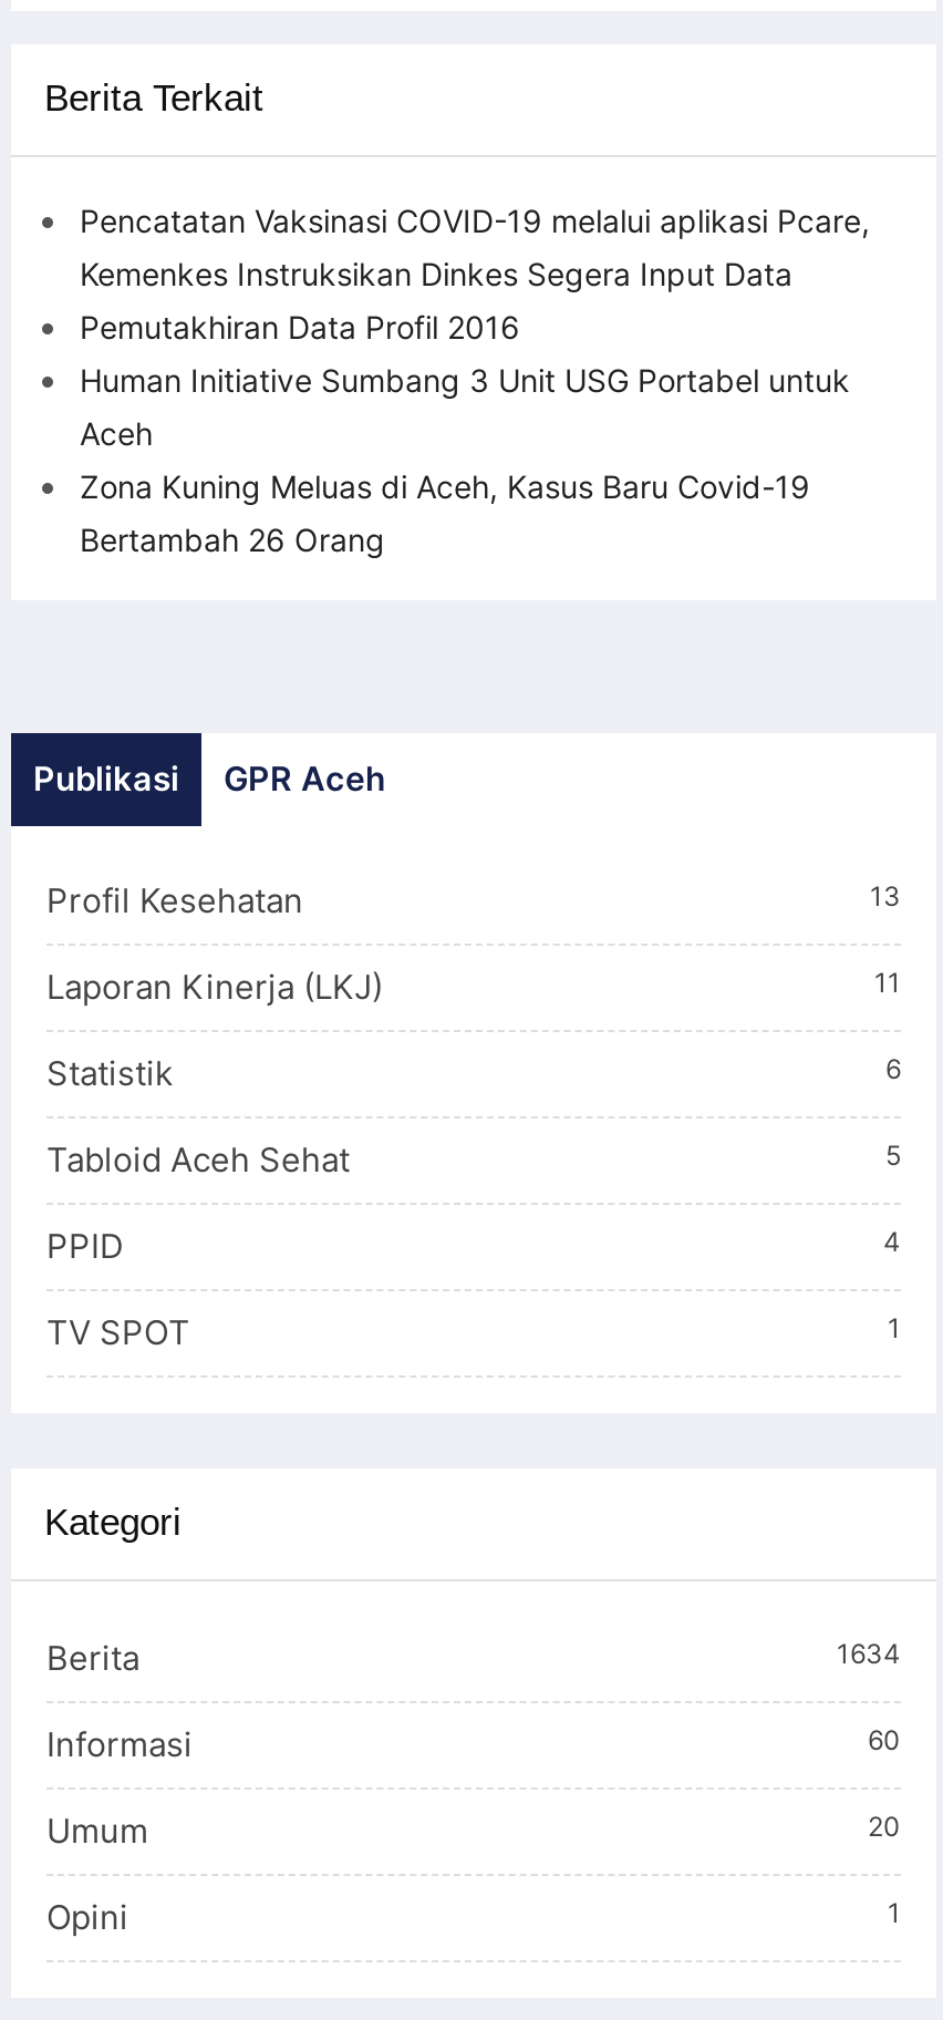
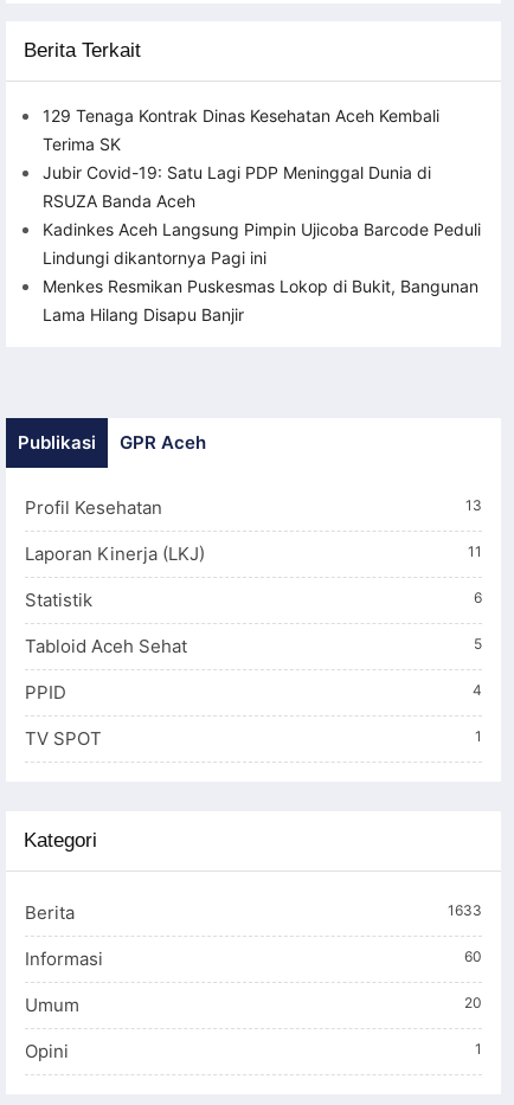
- Pencatatan Vaksinasi COVID-19 melalui aplikasi Pcare,
- Kemenkes Instruksikan Dinkes Segera Input Data
- Pemutakhiran Data Profil 2016
- Human Initiative Sumbang 3 Unit USG Portabel untuk
- Aceh
- Zona Kuning Meluas di Aceh, Kasus Baru Covid-19
- Bertambah 26 Orang
+ 129 Tenaga Kontrak Dinas Kesehatan Aceh Kembali
+ Terima SK
+ Jubir Covid-19: Satu Lagi PDP Meninggal Dunia di
+ RSUZA Banda Aceh
+ Kadinkes Aceh Langsung Pimpin Ujicoba Barcode Peduli
+ Lindungi dikantornya Pagi ini
+ Menkes Resmikan Puskesmas Lokop di Bukit, Bangunan
+ Lama Hilang Disapu Banjir

- 1634
+ 1633
